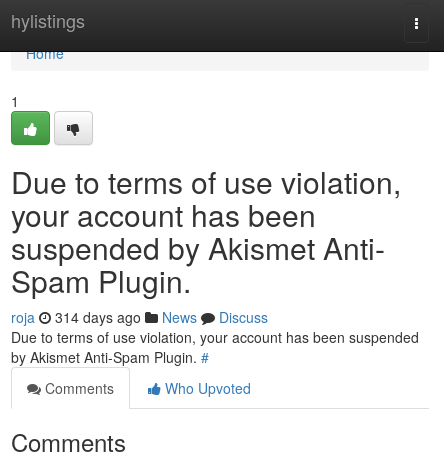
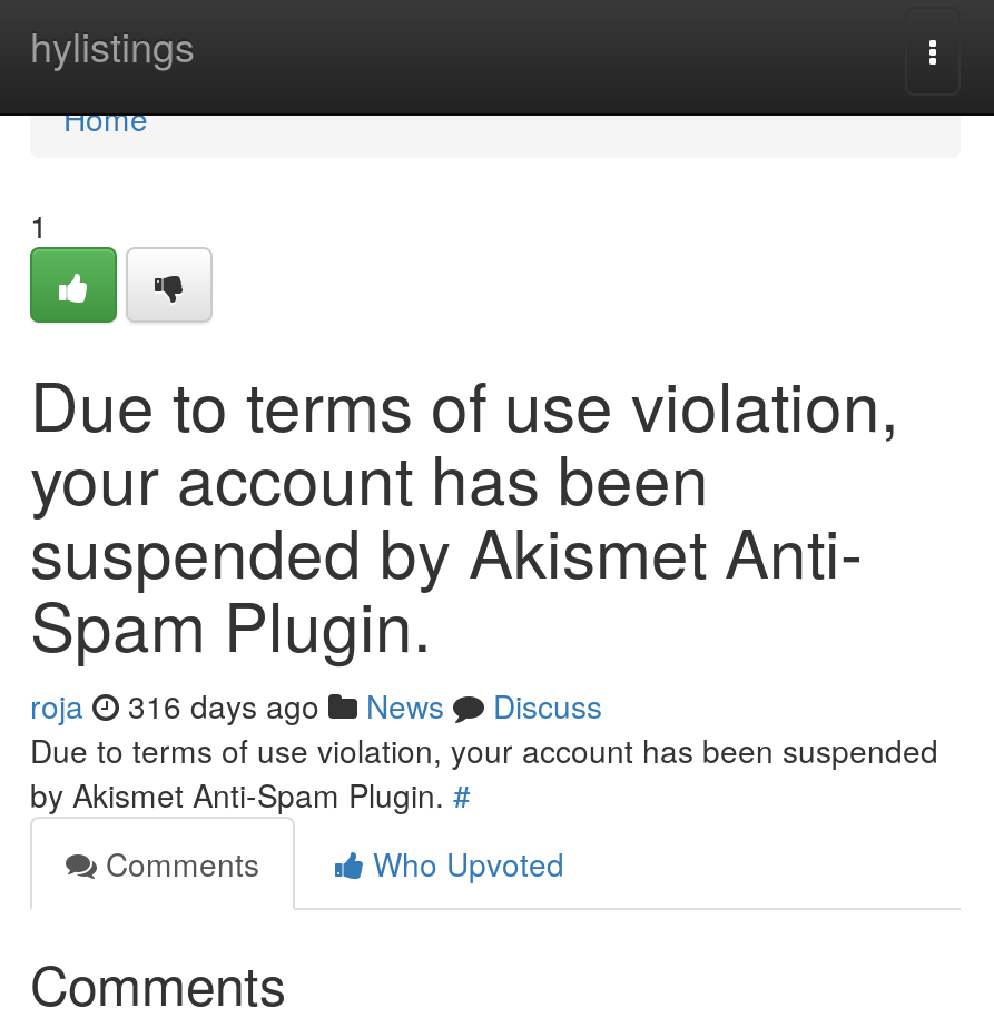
- roja 314 days ago News Discuss
+ roja 316 days ago News Discuss
